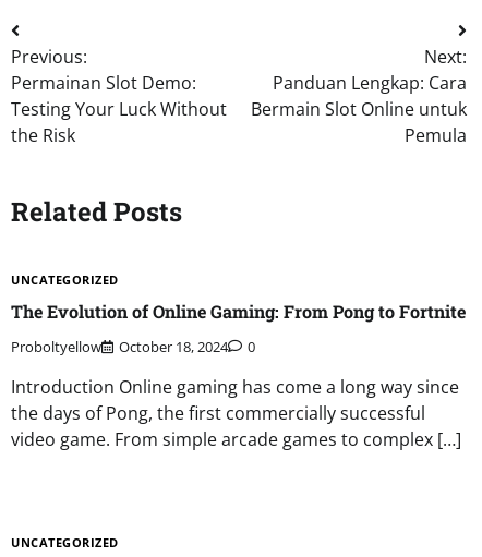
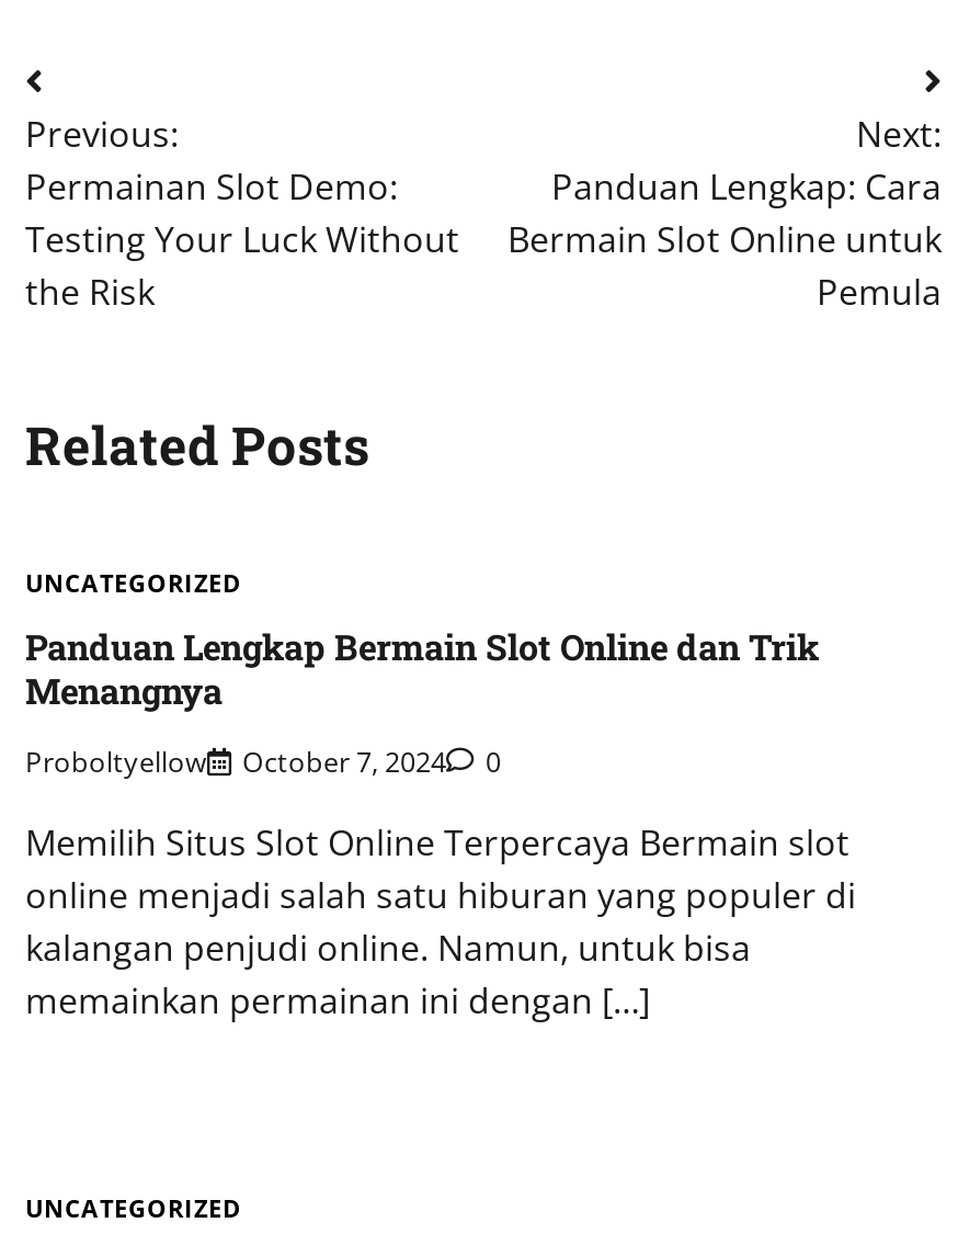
- The Evolution of Online Gaming: From Pong to Fortnite
+ Panduan Lengkap Bermain Slot Online dan Trik
+ Menangnya

- Proboltyellow October 18, 2024 0
+ Proboltyellow October 7, 2024 0

- Introduction Online gaming has come a long way since
- the days of Pong, the first commercially successful
- video game. From simple arcade games to complex […]
+ Memilih Situs Slot Online Terpercaya Bermain slot
+ online menjadi salah satu hiburan yang populer di
+ kalangan penjudi online. Namun, untuk bisa
+ memainkan permainan ini dengan […]
